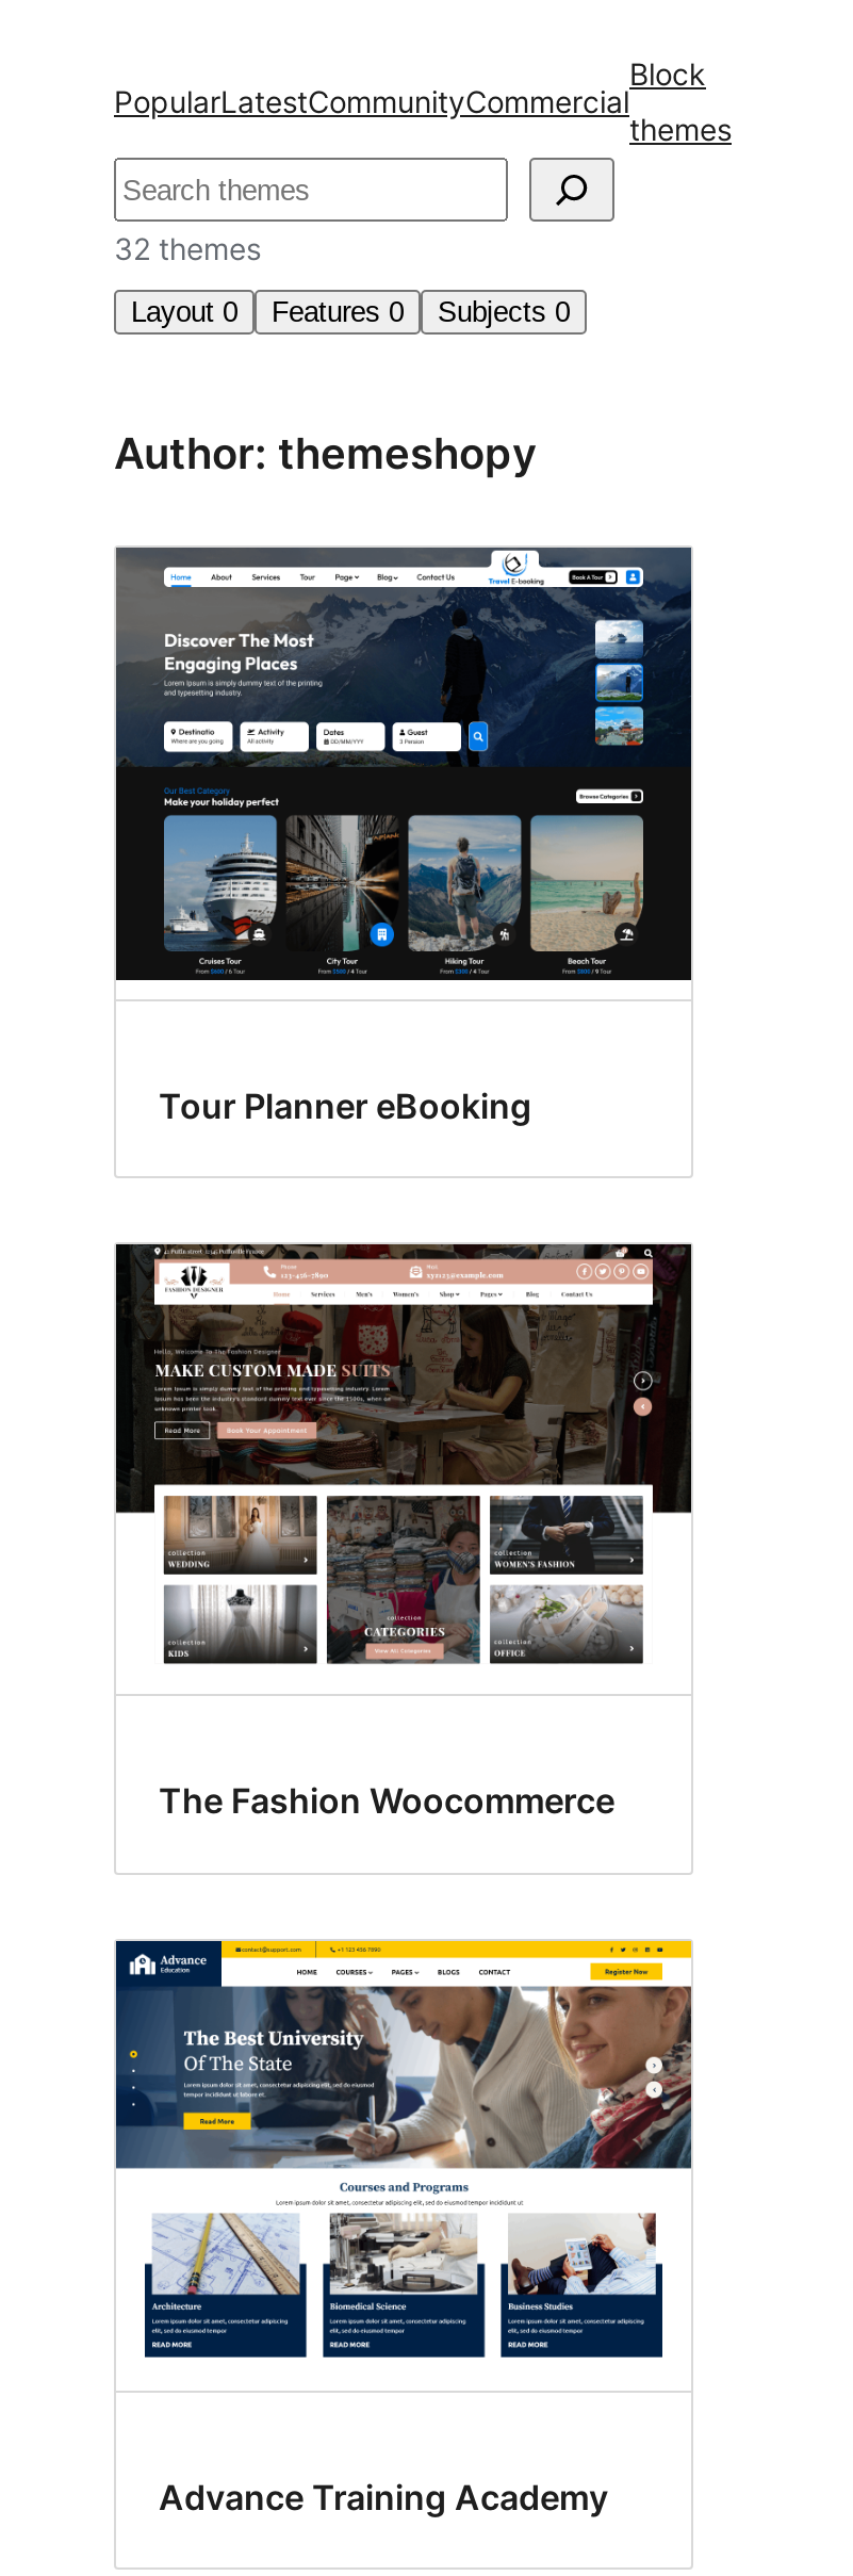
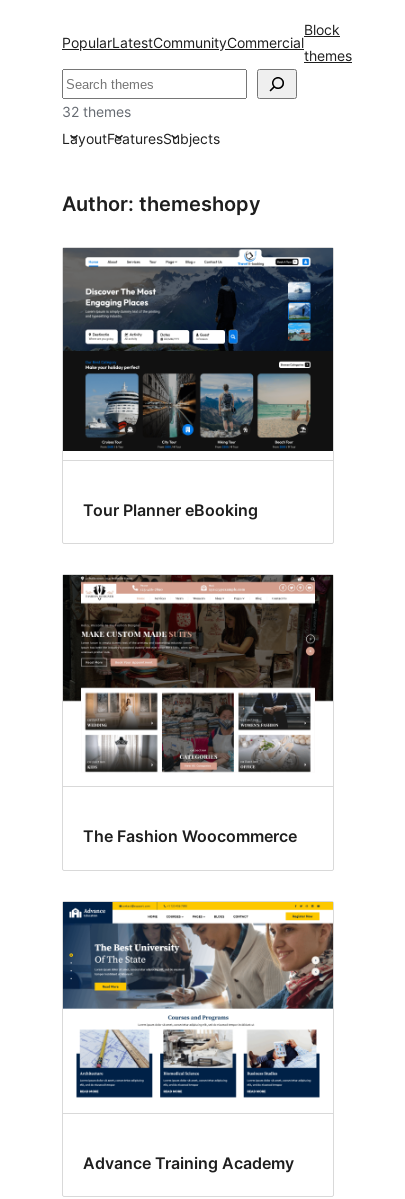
- Layout 0
- Features 0
- Subjects 0
+ LayoutFeaturesSubjects
